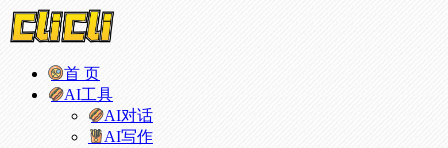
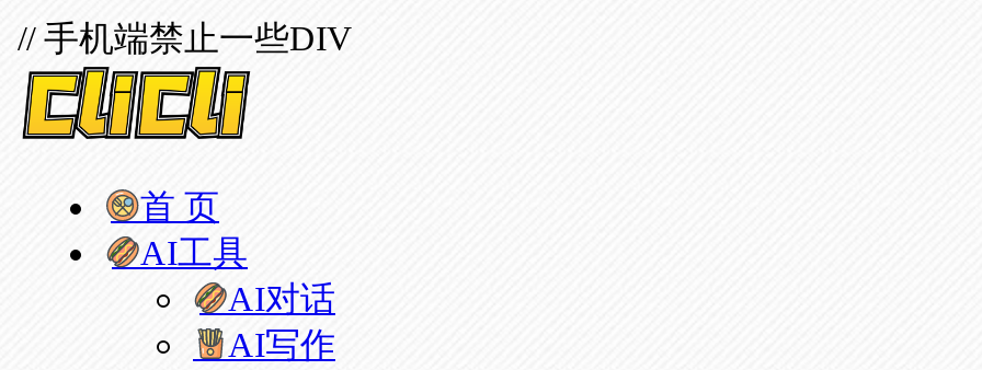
+ // 手机端禁止一些DIV
